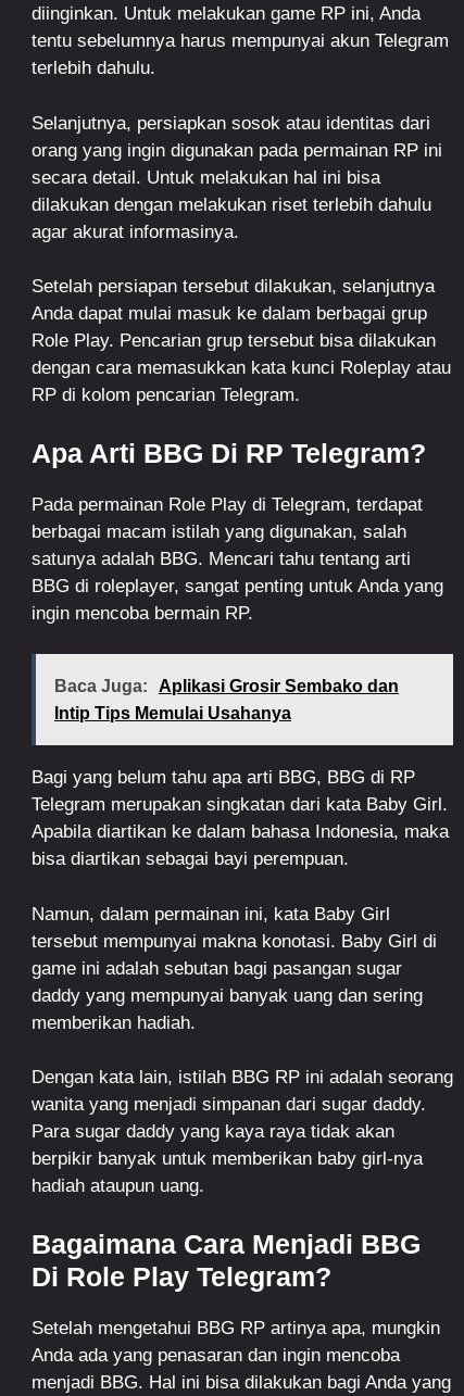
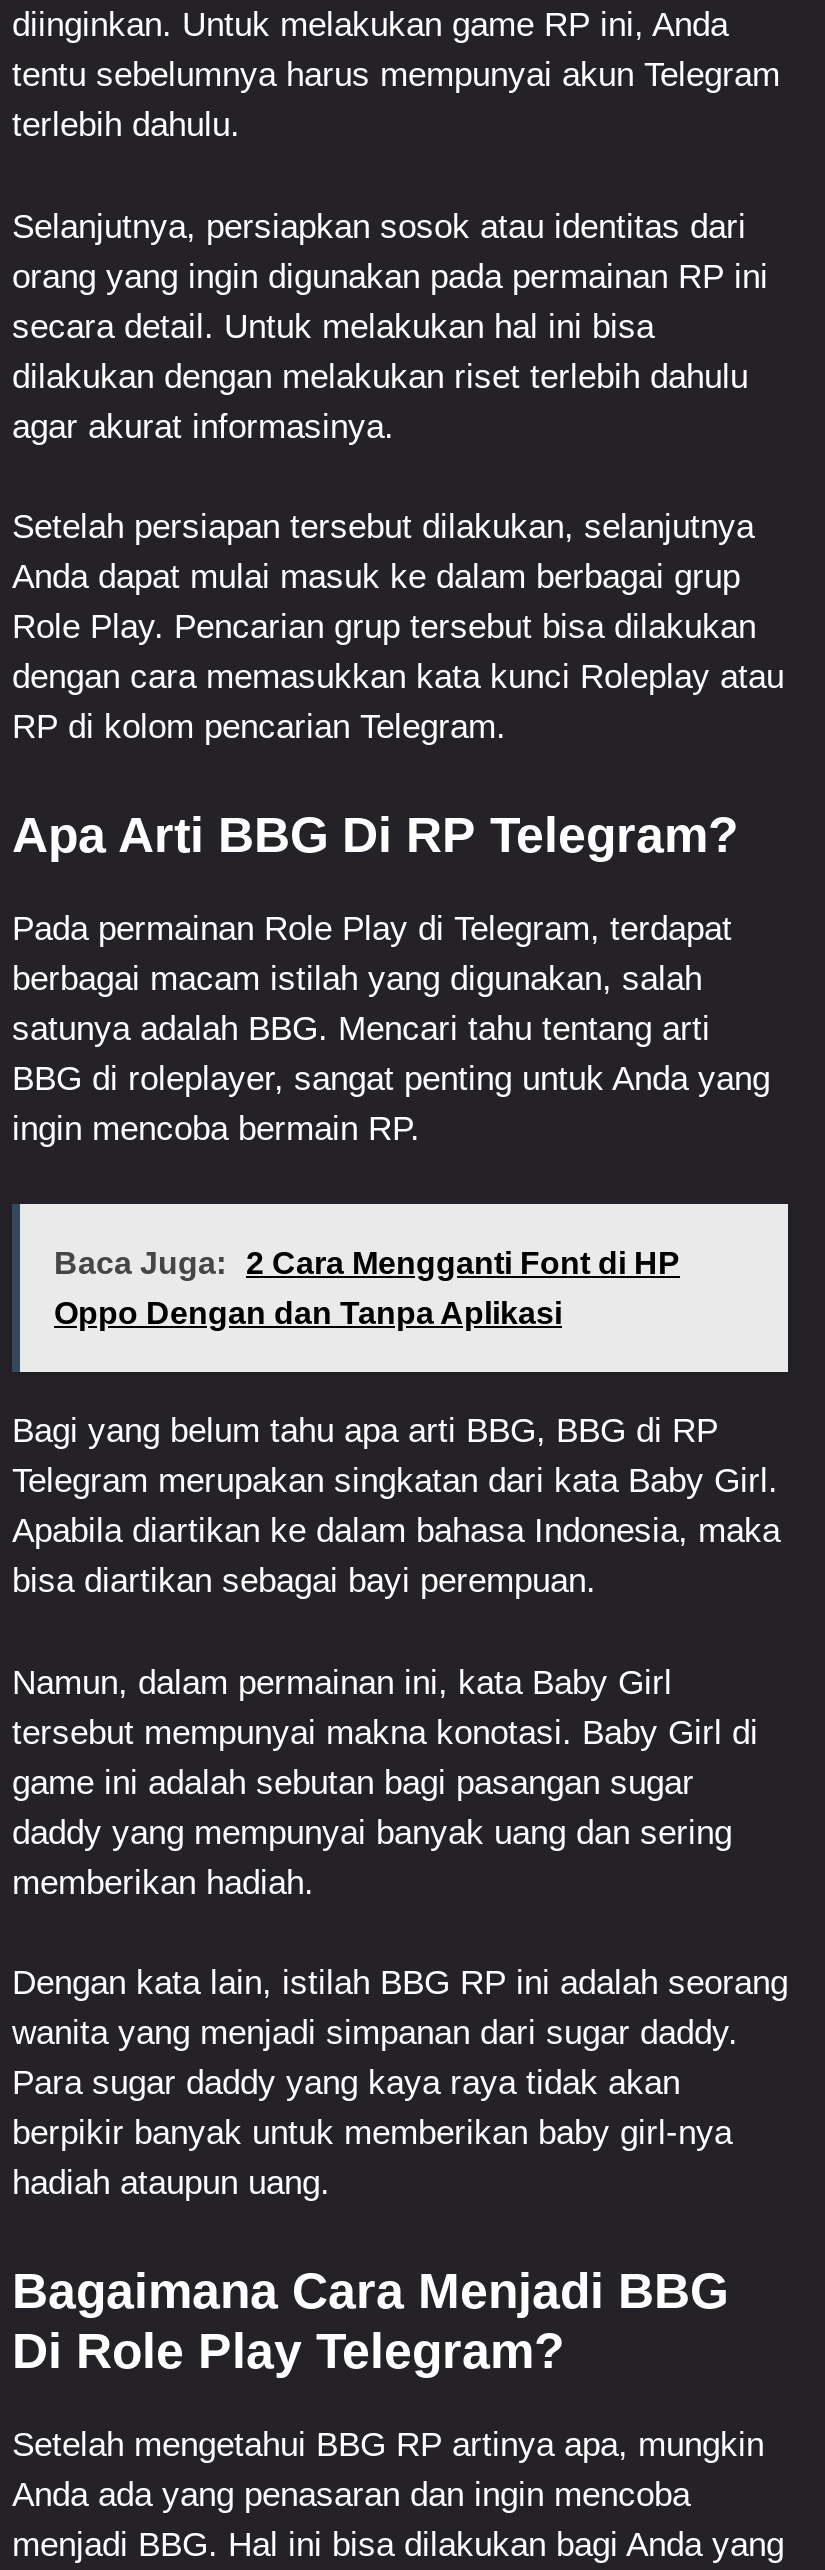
- Baca Juga: Aplikasi Grosir Sembako dan
+ Baca Juga: 2 Cara Mengganti Font di HP

- Intip Tips Memulai Usahanya
+ Oppo Dengan dan Tanpa Aplikasi
